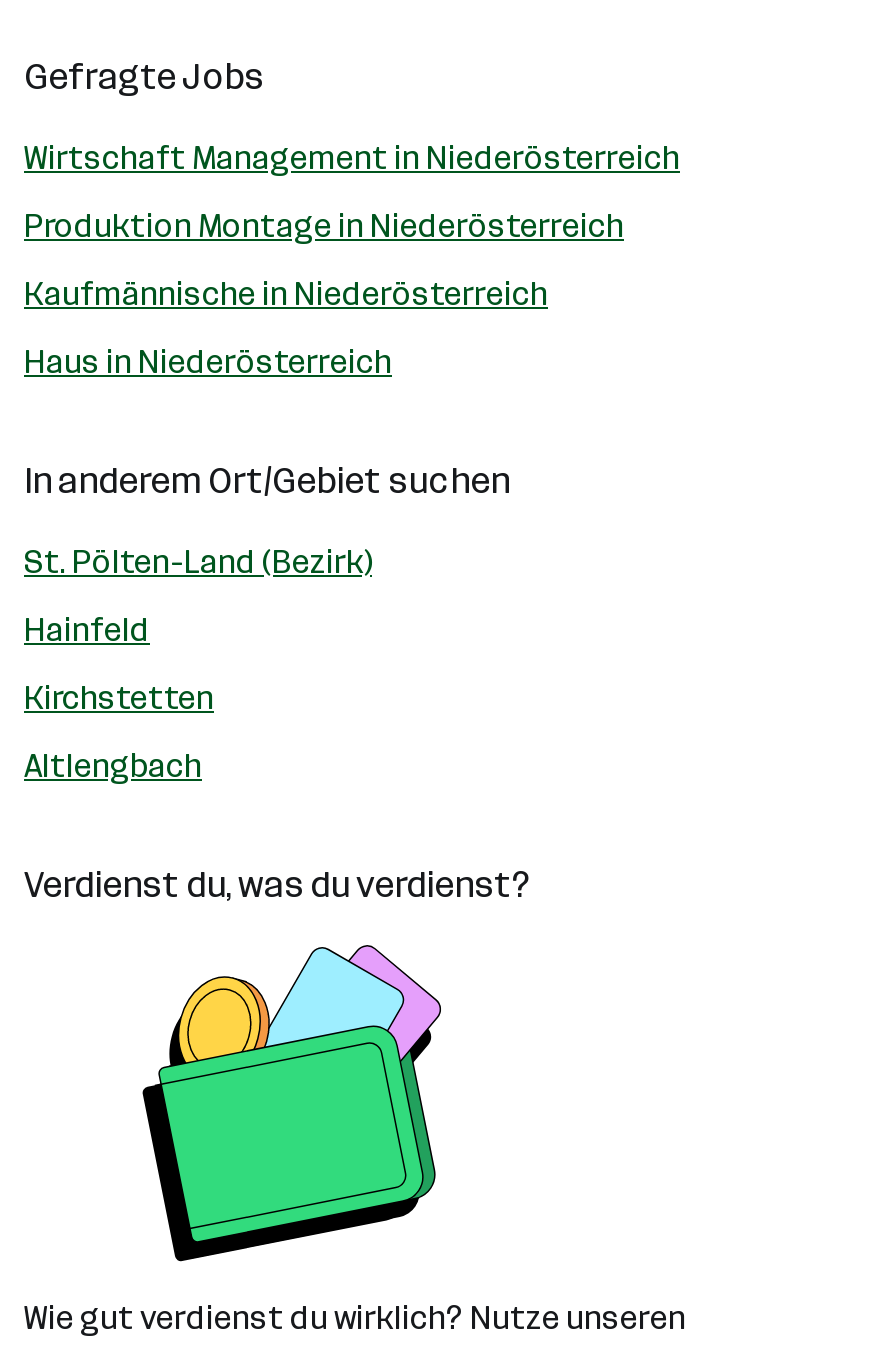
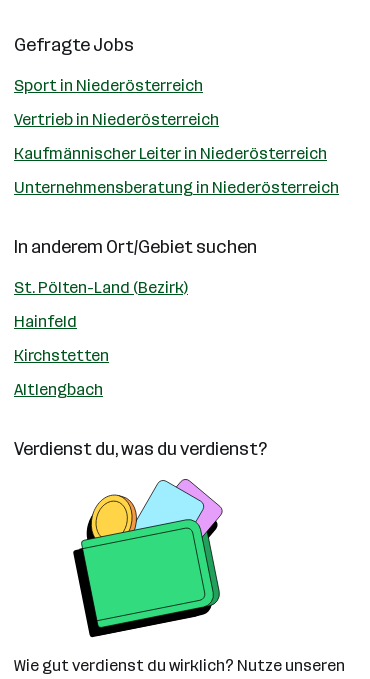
- Wirtschaft Management in Niederösterreich
+ Sport in Niederösterreich

- Produktion Montage in Niederösterreich
+ Vertrieb in Niederösterreich

- Kaufmännische in Niederösterreich
+ Kaufmännischer Leiter in Niederösterreich

- Haus in Niederösterreich
+ Unternehmensberatung in Niederösterreich
